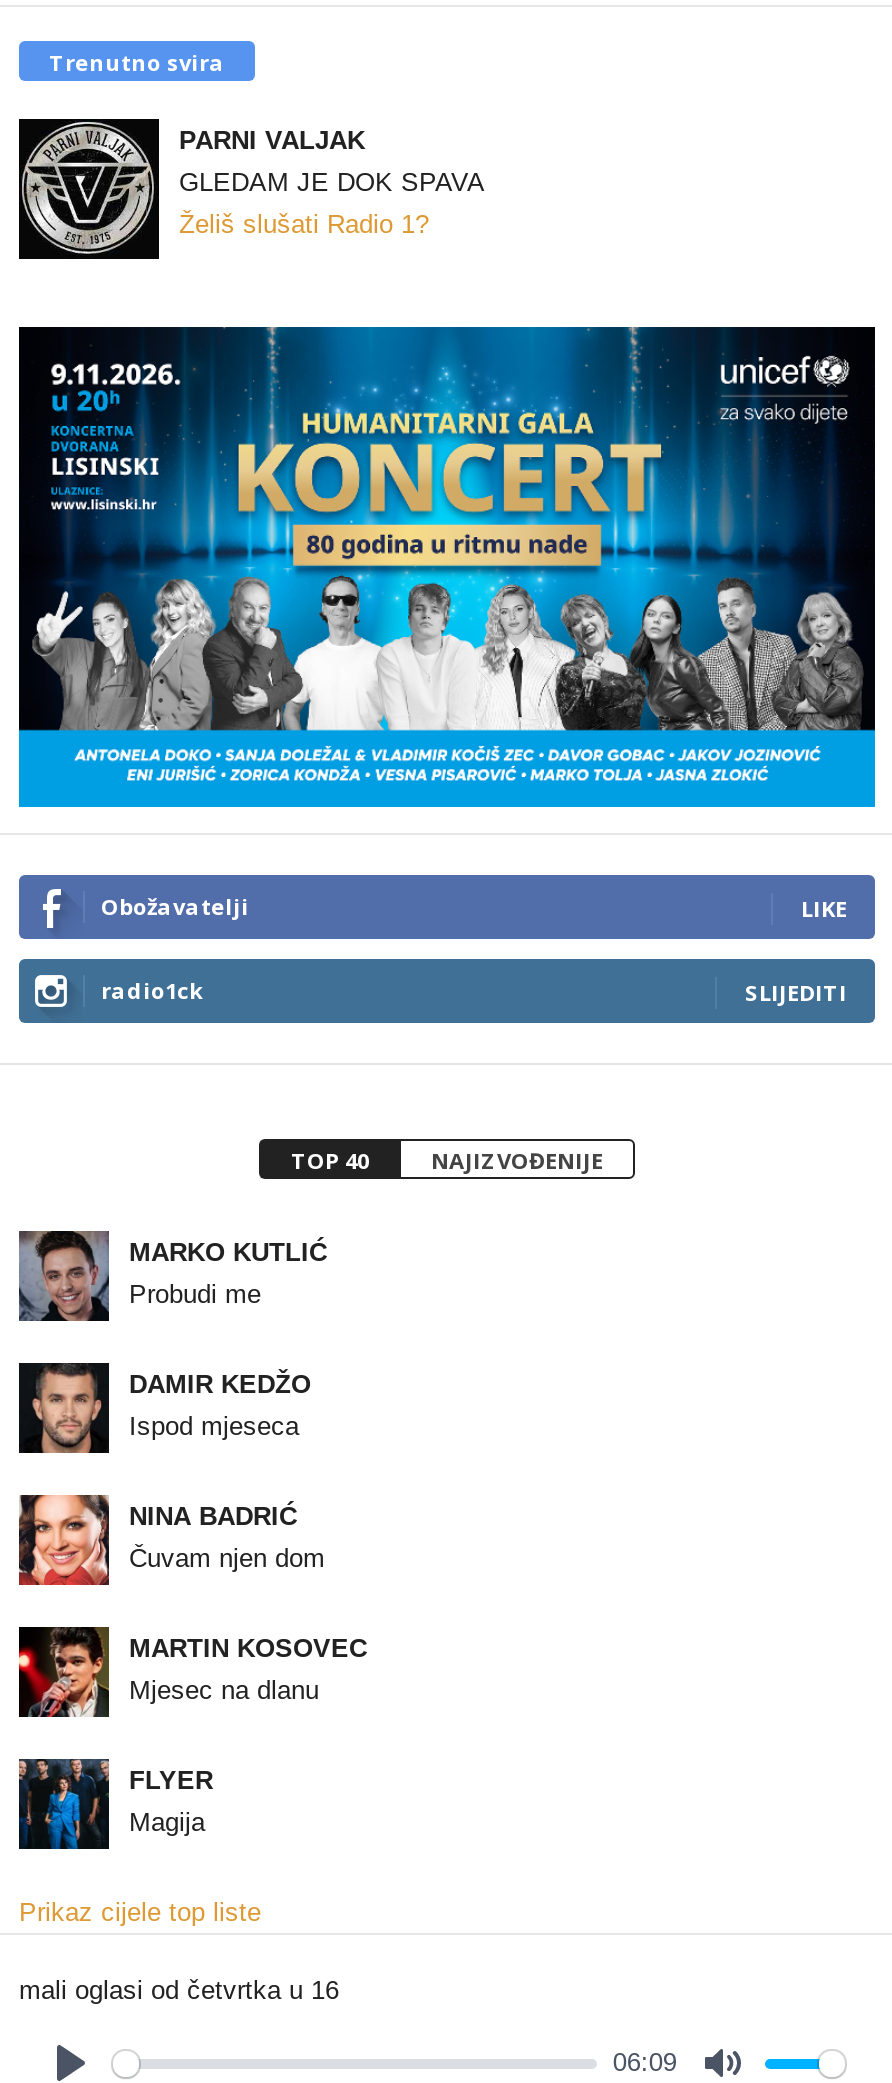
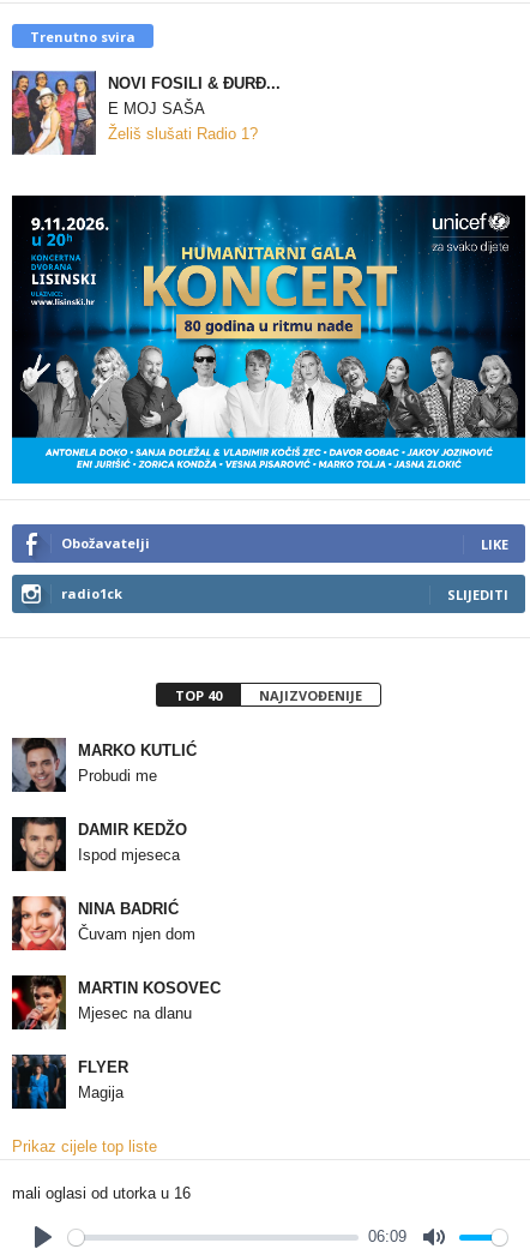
- [image]
- PARNI VALJAK
- GLEDAM JE DOK SPAVA
+ [image]
+ NOVI FOSILI & ĐURĐ...
+ E MOJ SAŠA

- mali oglasi od četvrtka u 16
+ mali oglasi od utorka u 16
